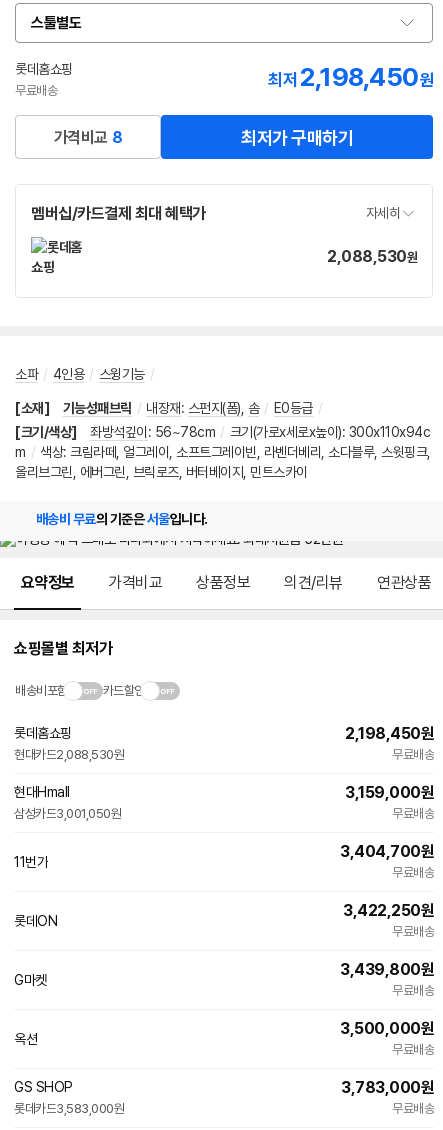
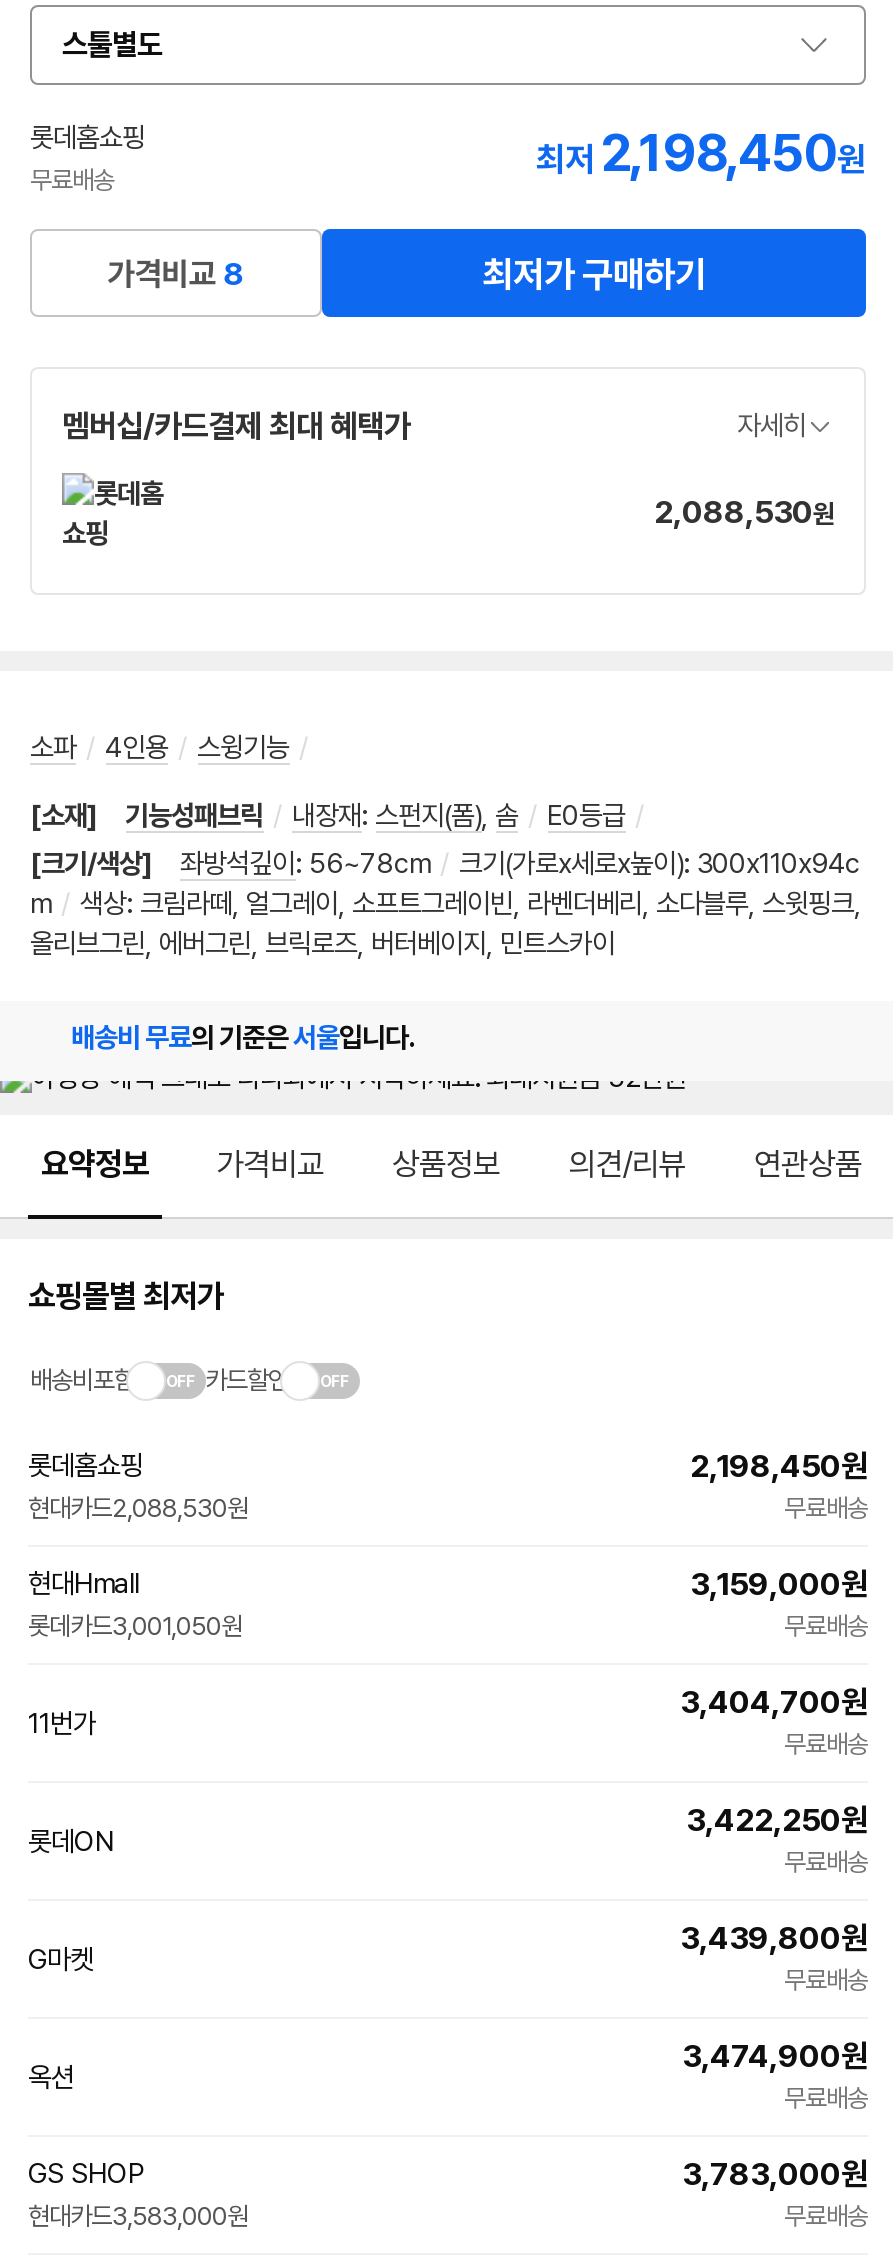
- 삼성카드3,001,050원
+ 롯데카드3,001,050원

- 3,500,000원
+ 3,474,900원

- 롯데카드3,583,000원
+ 현대카드3,583,000원
